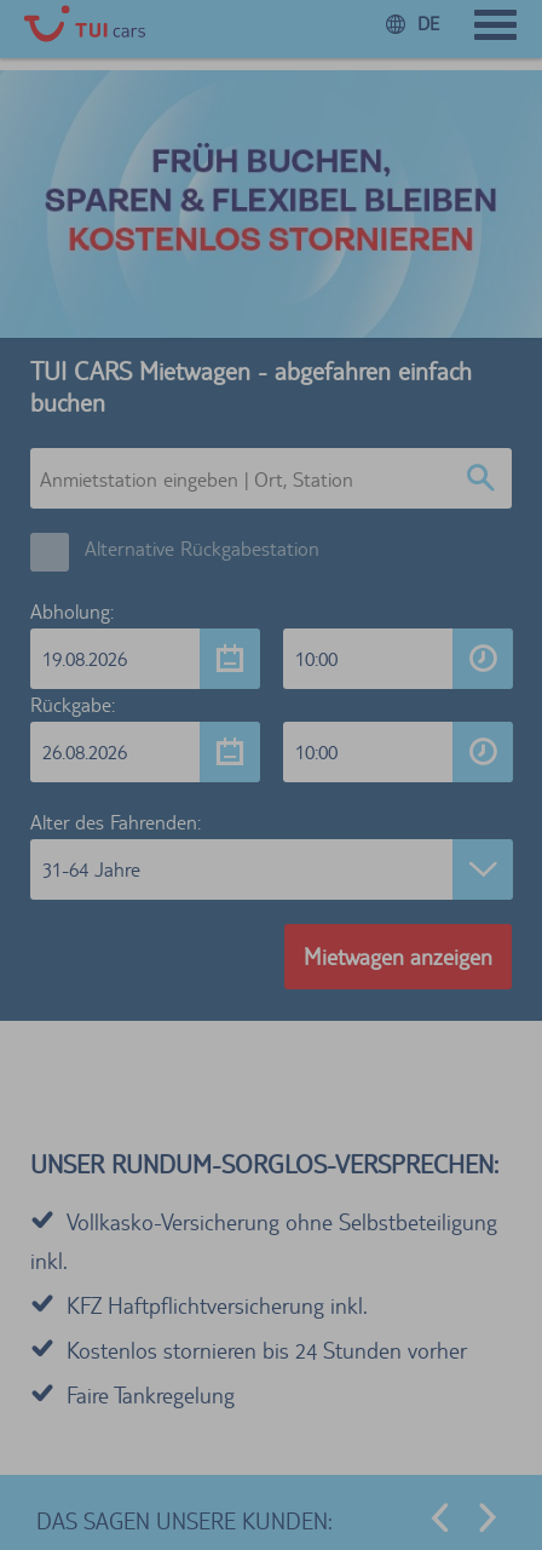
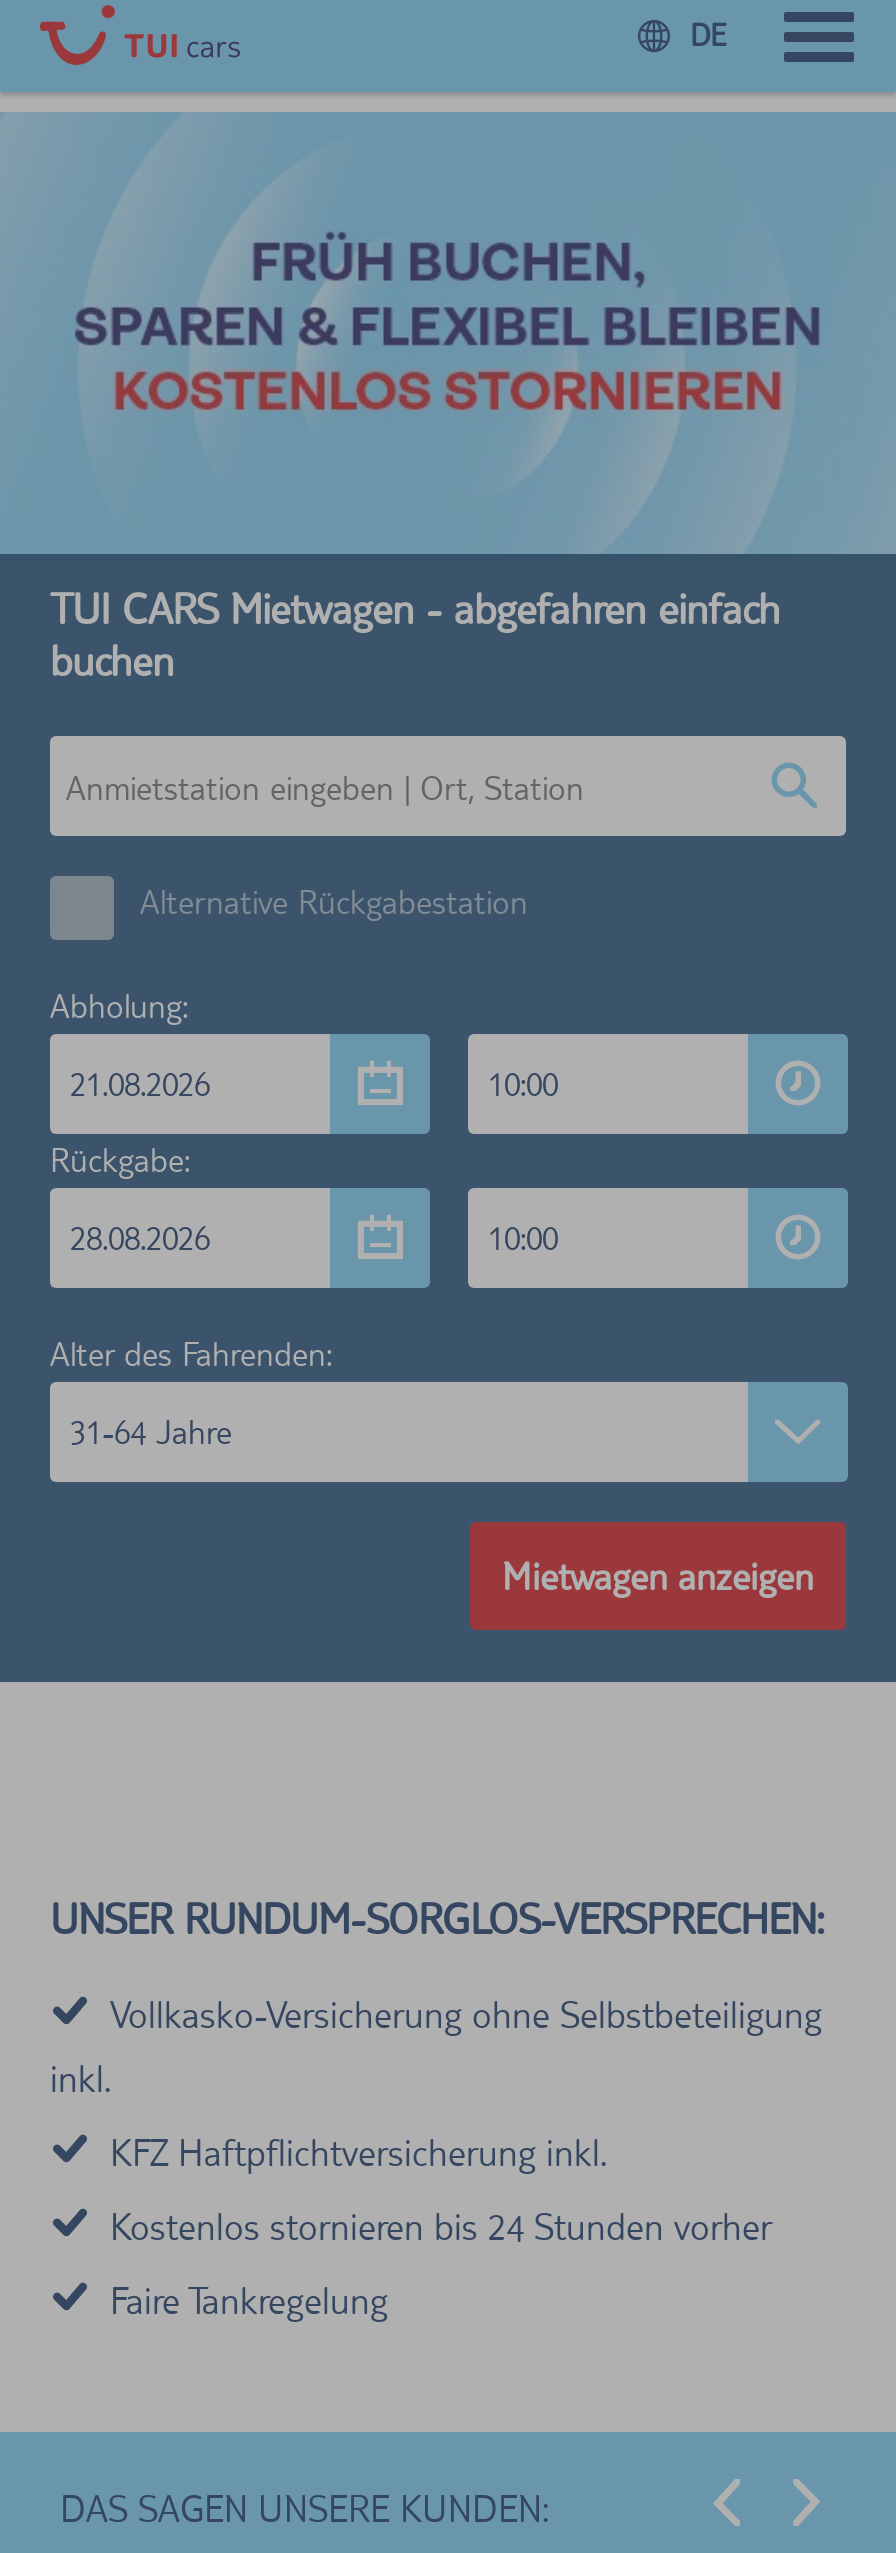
- 19.08.2026
+ 21.08.2026

- 26.08.2026
+ 28.08.2026
